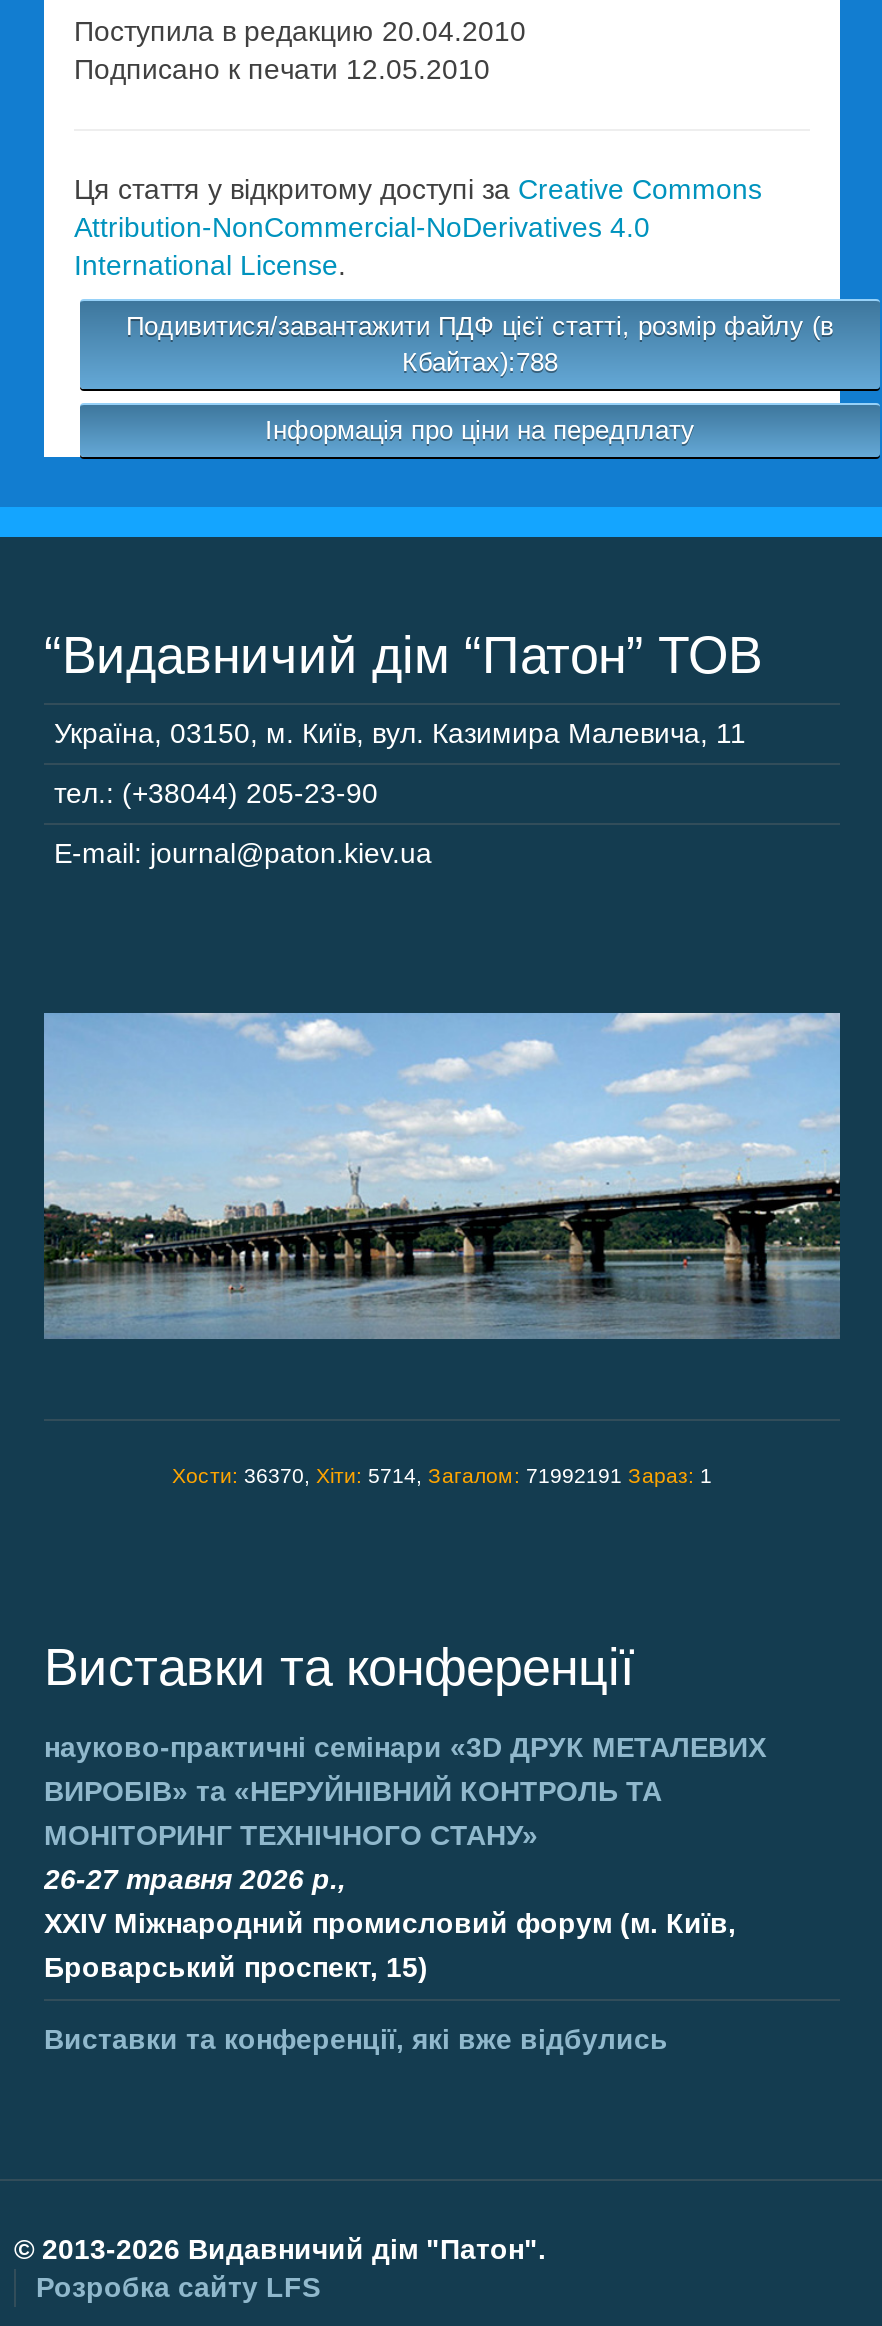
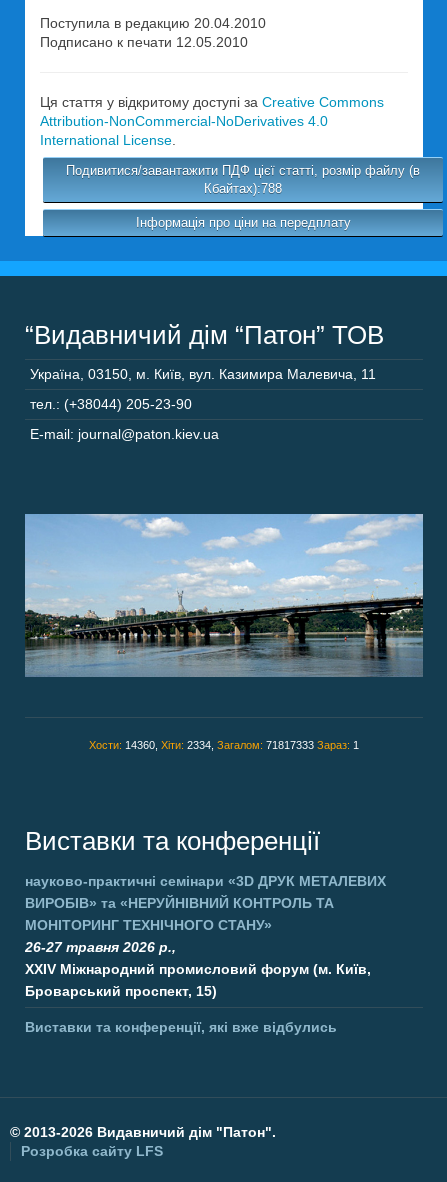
- Хости: 36370, Хіти: 5714, Загалом: 71992191 Зараз: 1
+ Хости: 14360, Хіти: 2334, Загалом: 71817333 Зараз: 1
